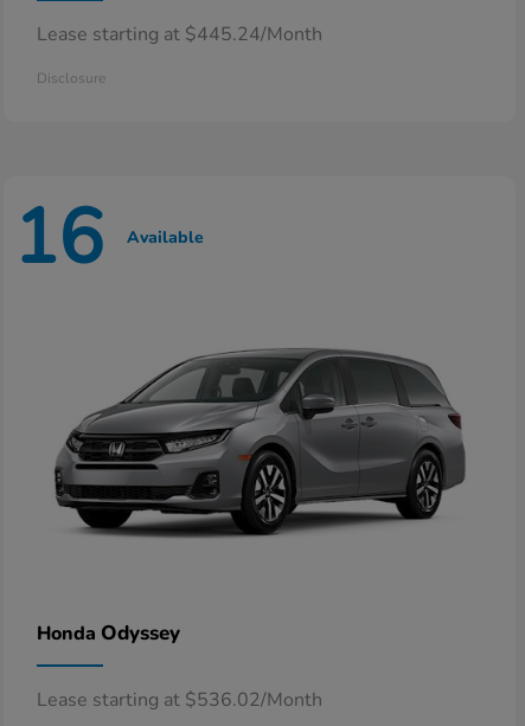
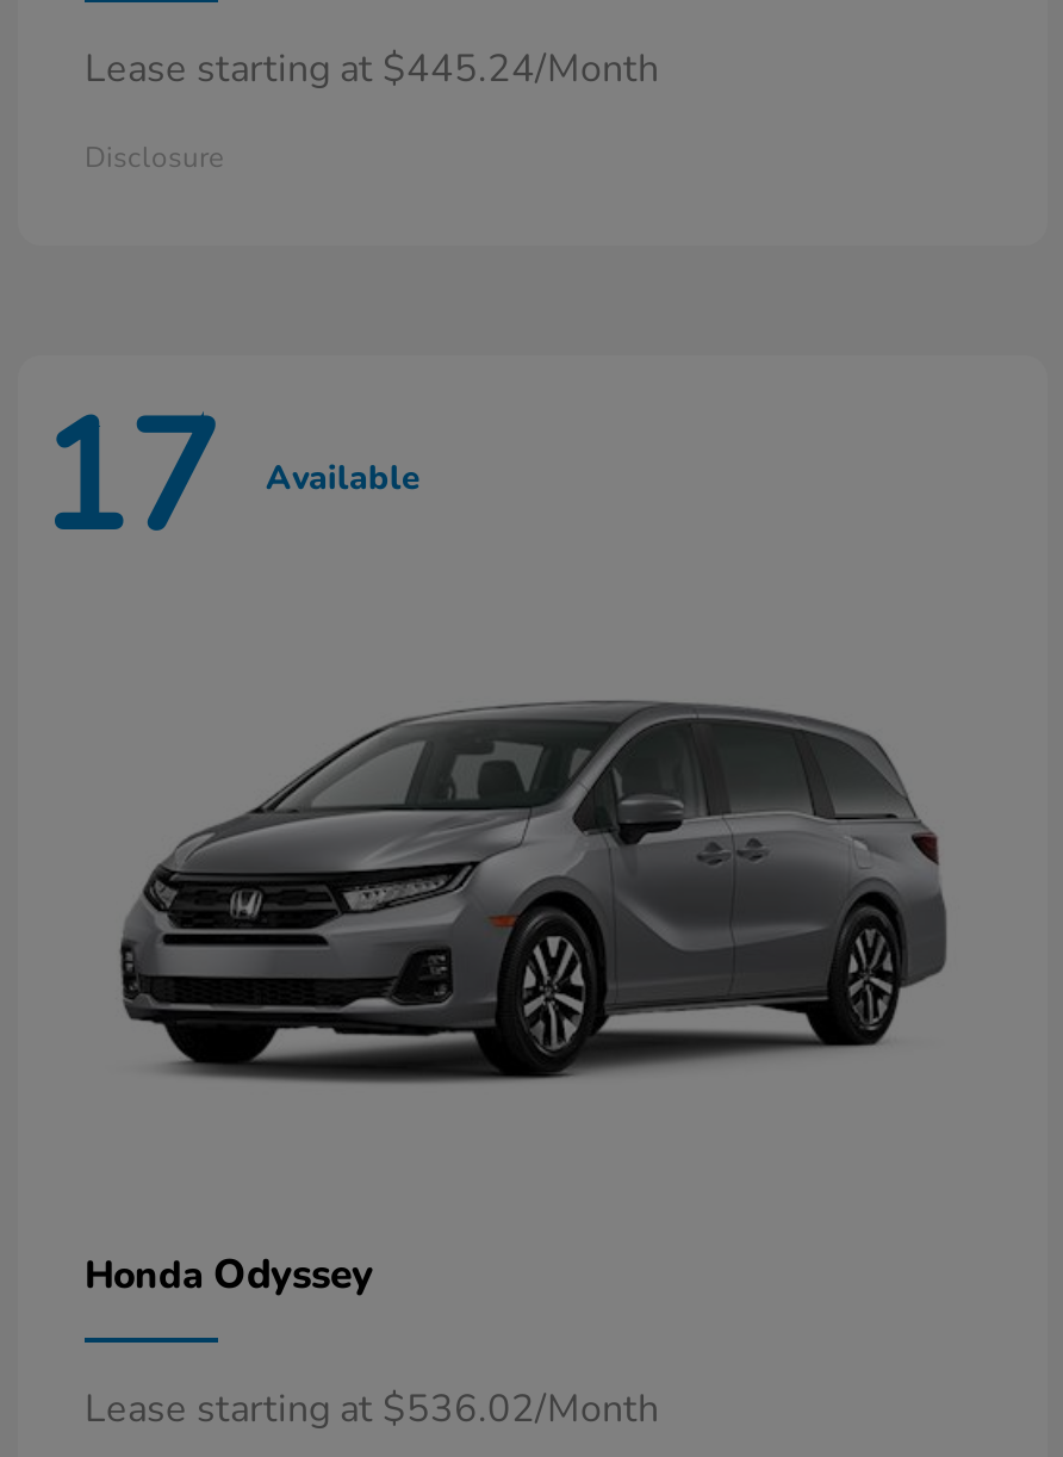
- 16 Available
+ 17 Available
